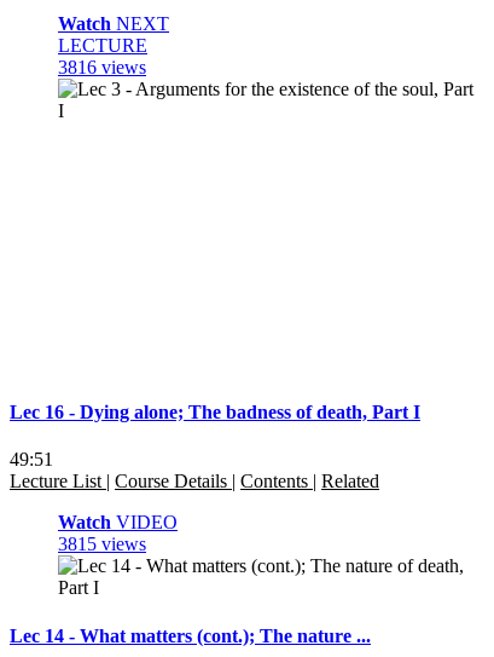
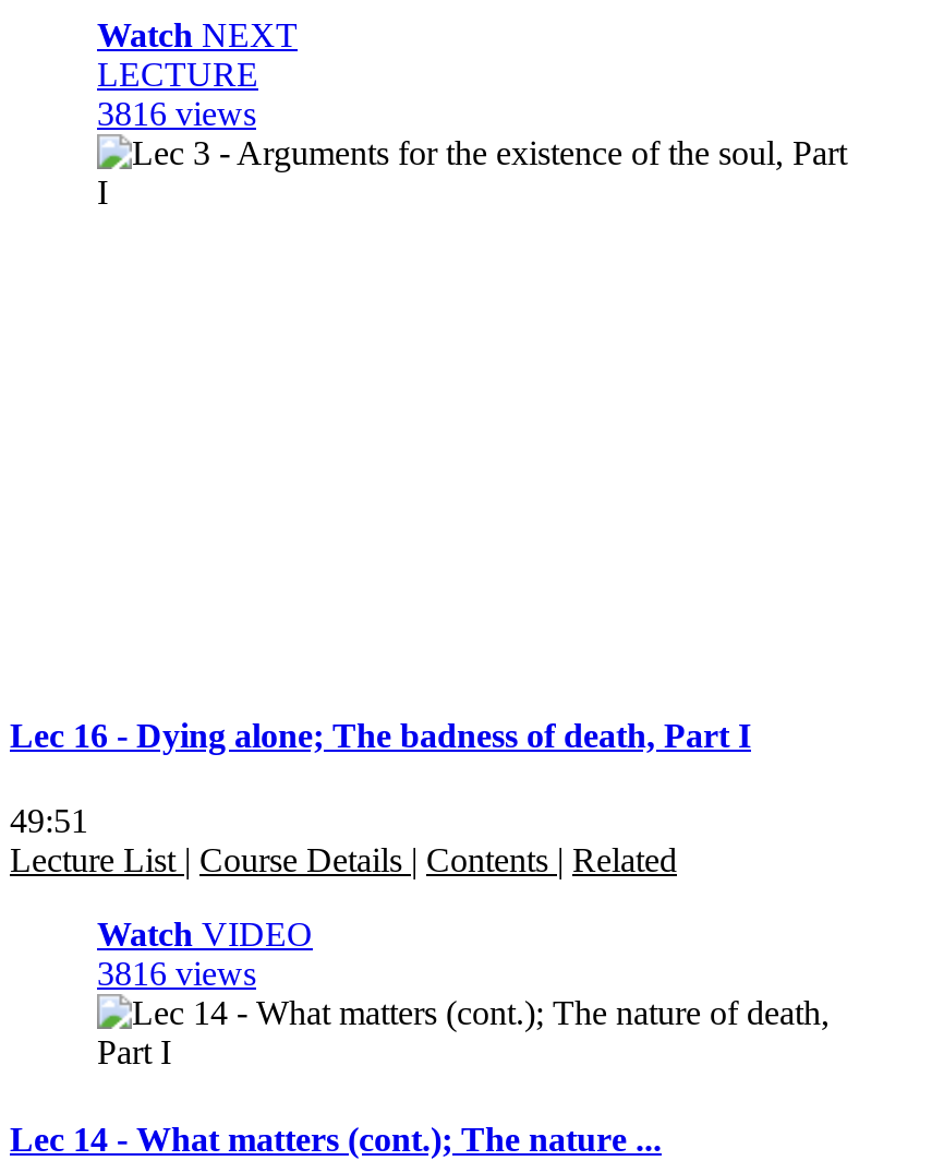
- 3815 views
+ 3816 views
